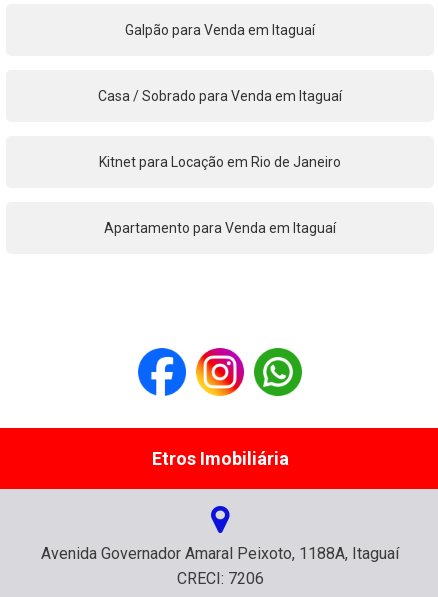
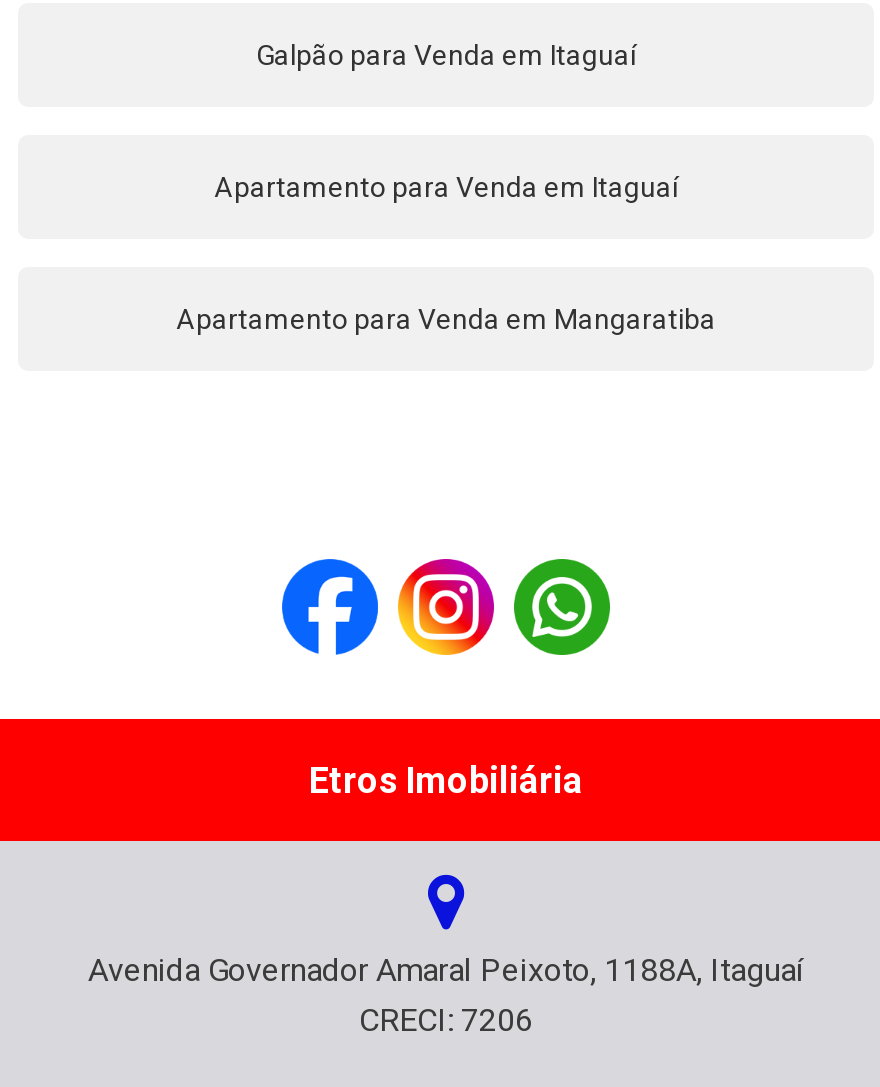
- Casa / Sobrado para Venda em Itaguaí

- Kitnet para Locação em Rio de Janeiro

moved up: Apartamento para Venda em Itaguaí

+ Apartamento para Venda em Mangaratiba
